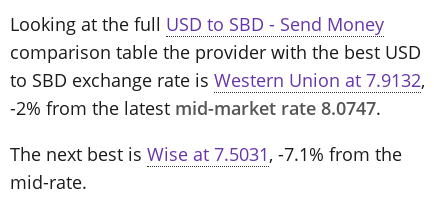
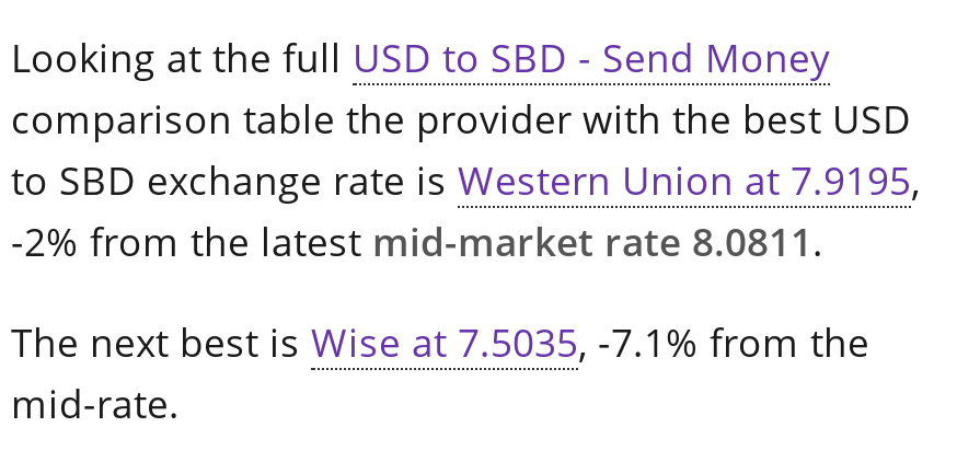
- to SBD exchange rate is Western Union at 7.9132,
+ to SBD exchange rate is Western Union at 7.9195,

- -2% from the latest mid-market rate 8.0747.
+ -2% from the latest mid-market rate 8.0811.

- The next best is Wise at 7.5031, -7.1% from the
+ The next best is Wise at 7.5035, -7.1% from the
